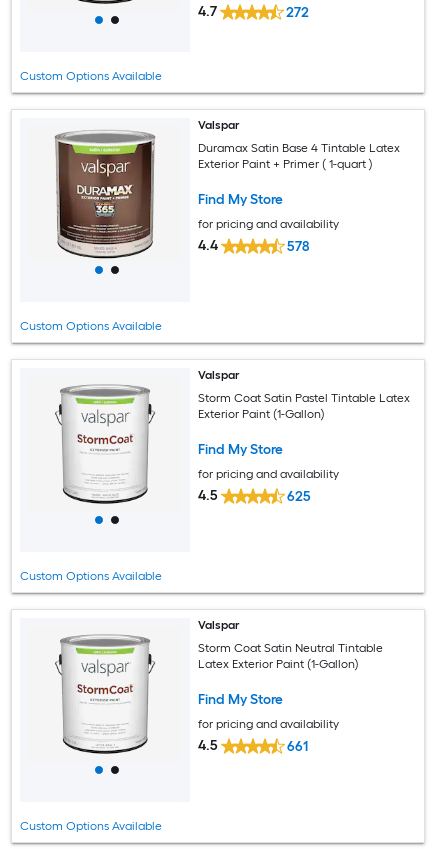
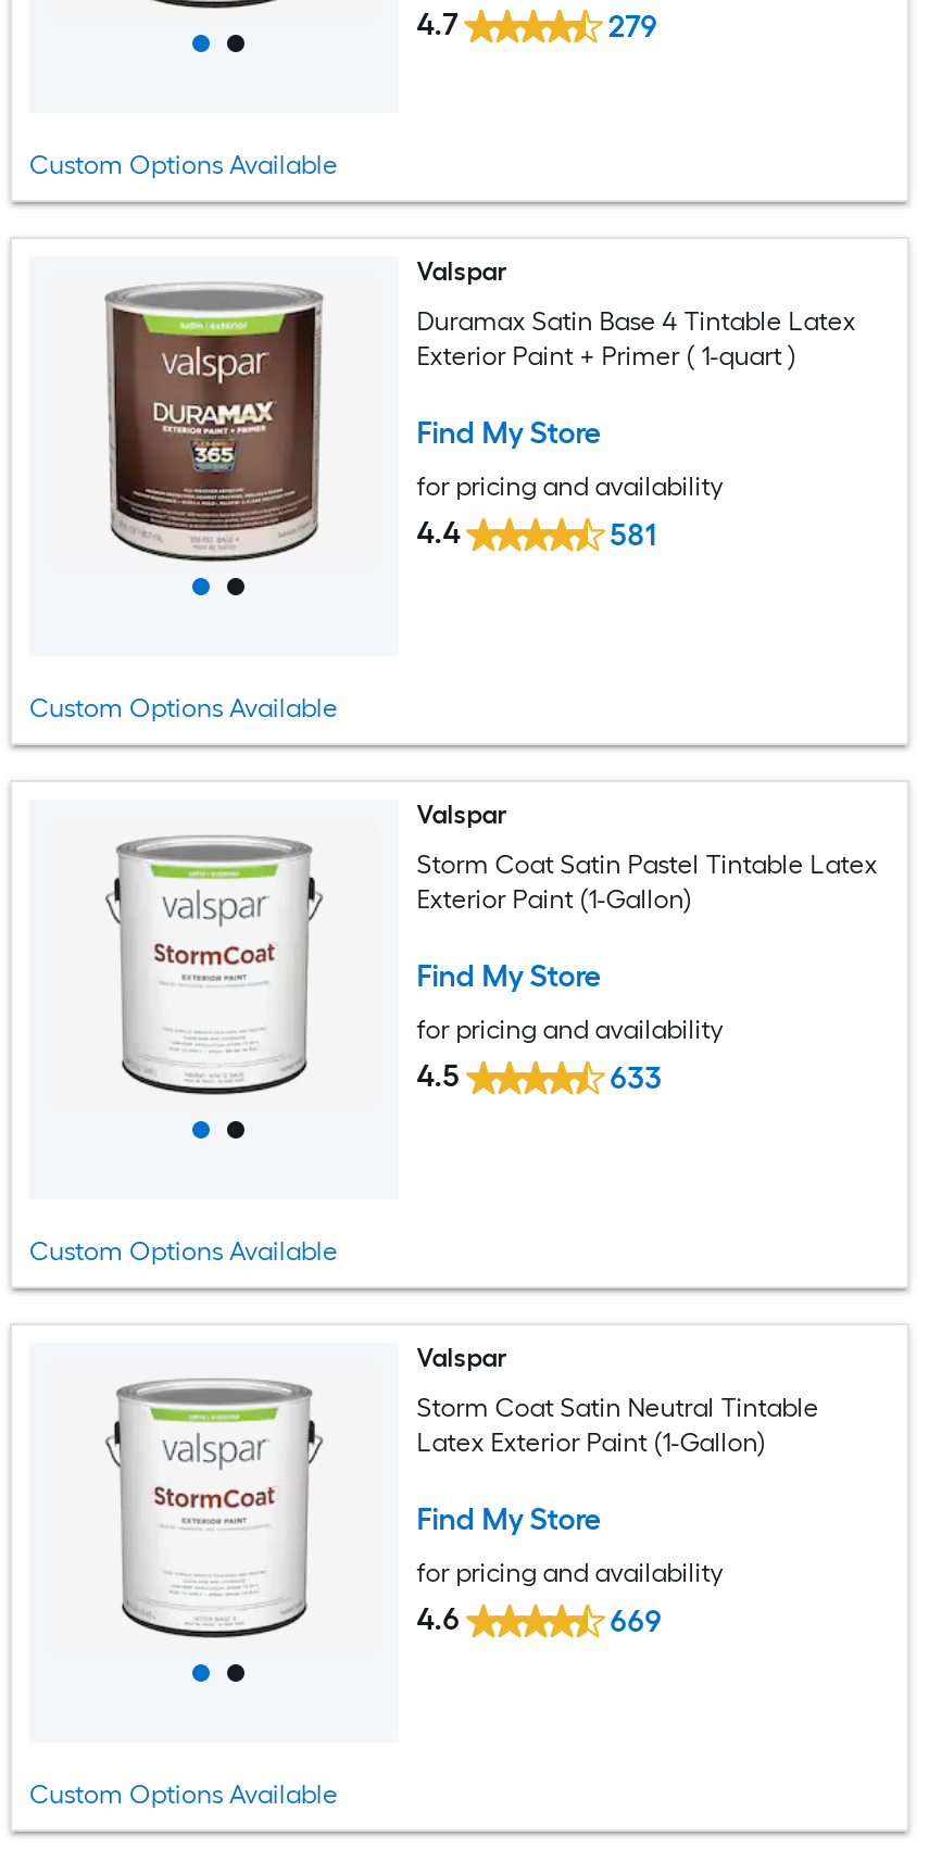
- 272
+ 279

- 578
+ 581

- 625
+ 633

- 4.5
+ 4.6

- 661
+ 669
